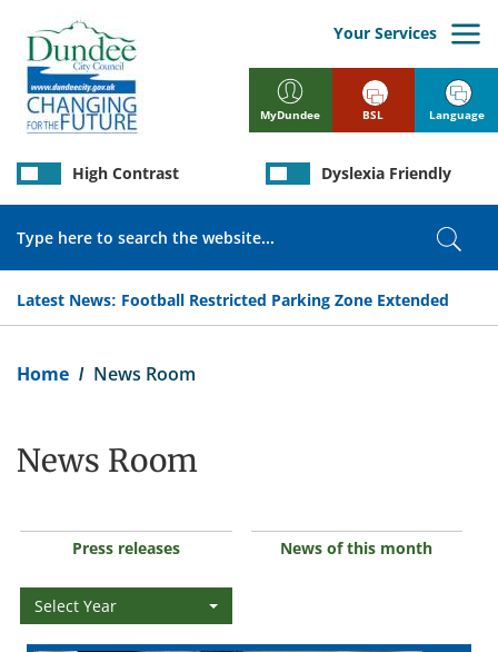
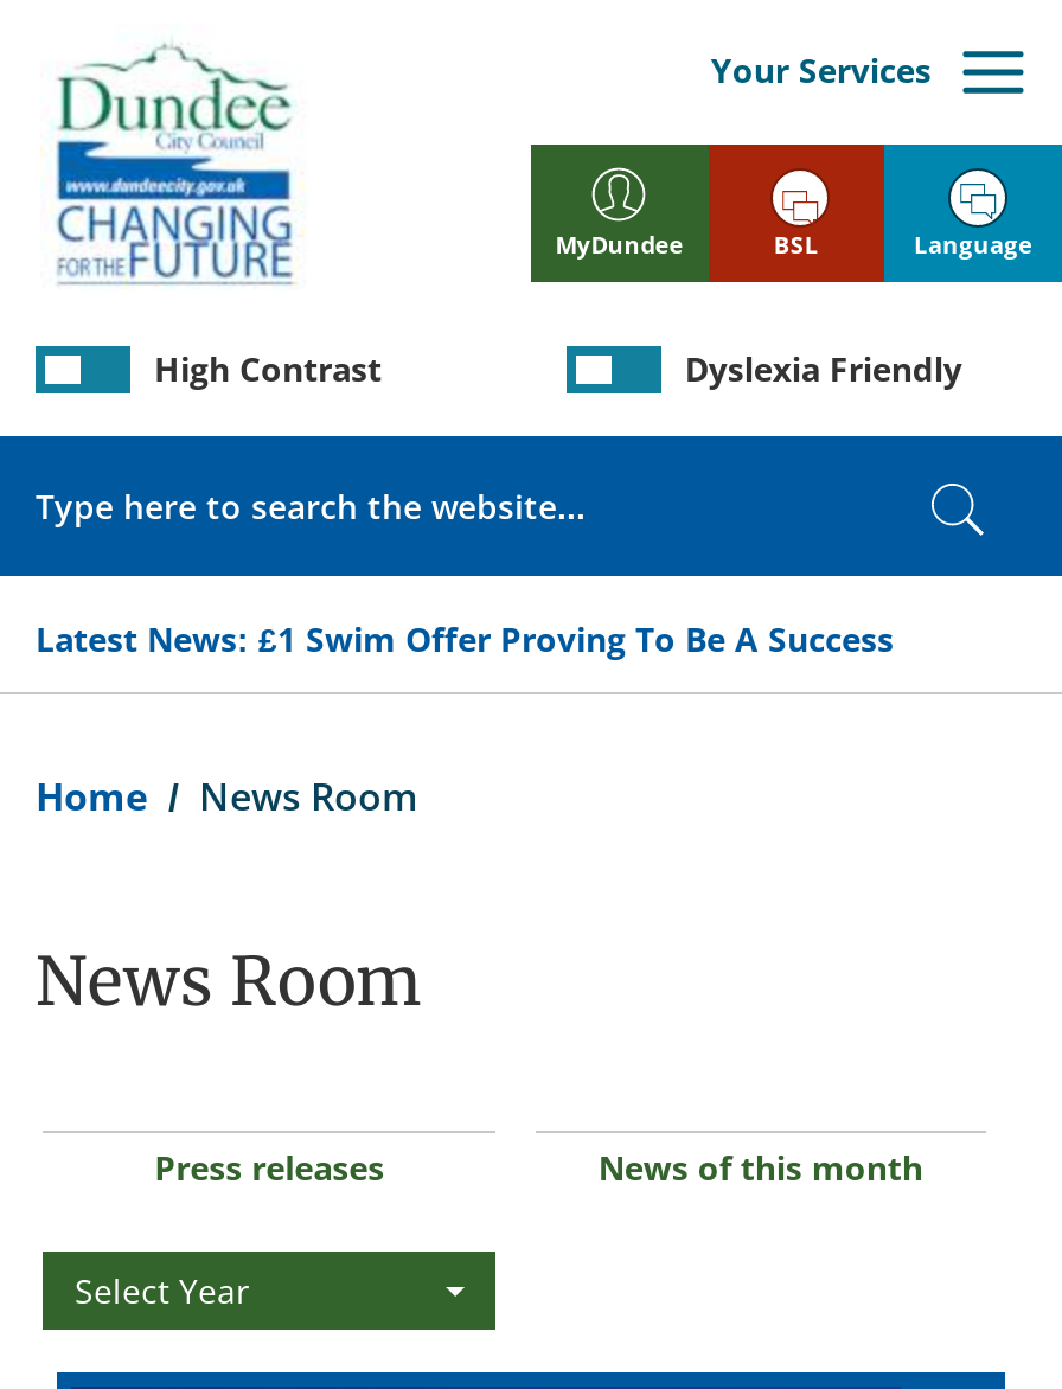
- Latest News: Football Restricted Parking Zone Extended
+ Latest News: £1 Swim Offer Proving To Be A Success
